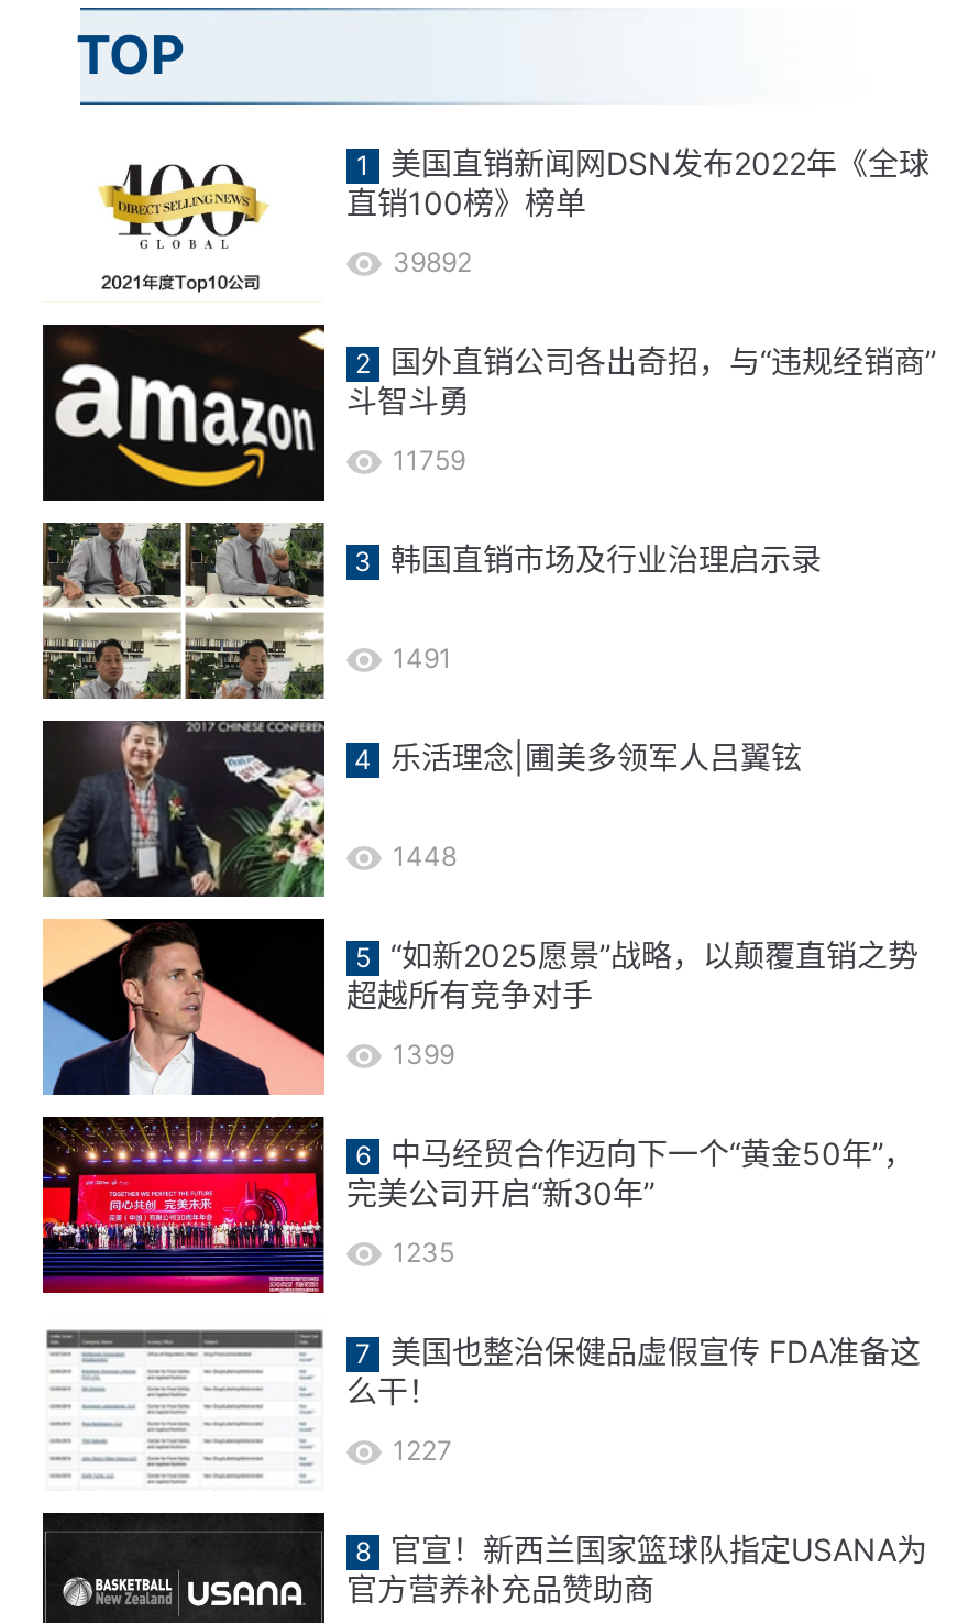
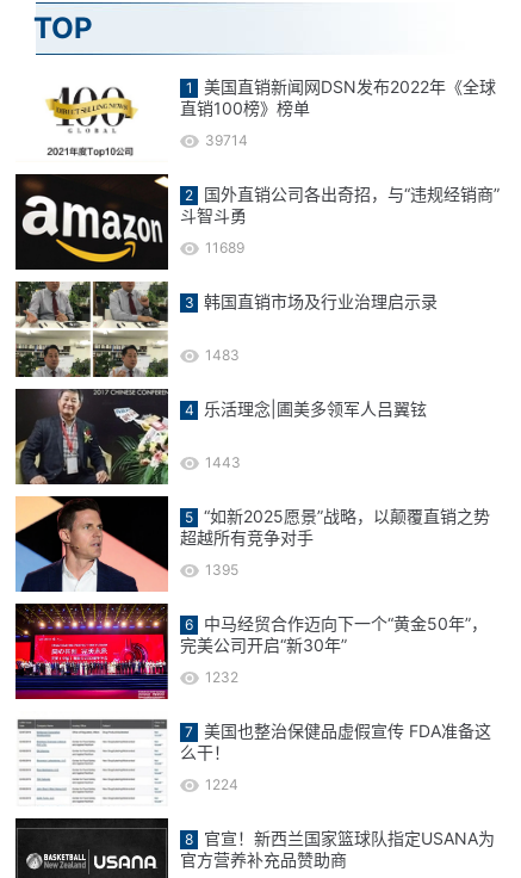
- 39892
+ 39714

- 11759
+ 11689

- 1491
+ 1483

- 1448
+ 1443

- 1399
+ 1395

- 1235
+ 1232

- 1227
+ 1224
